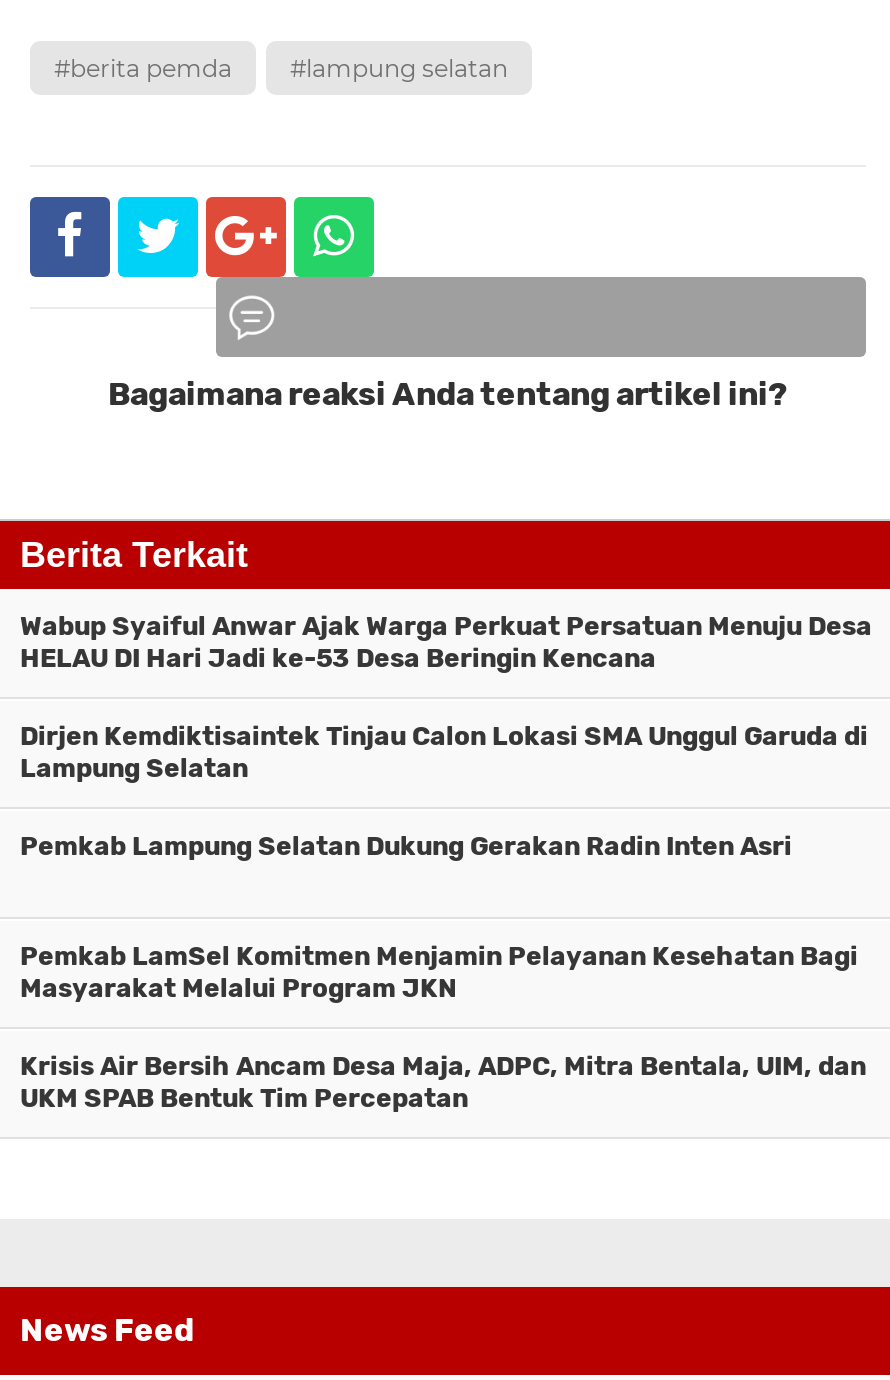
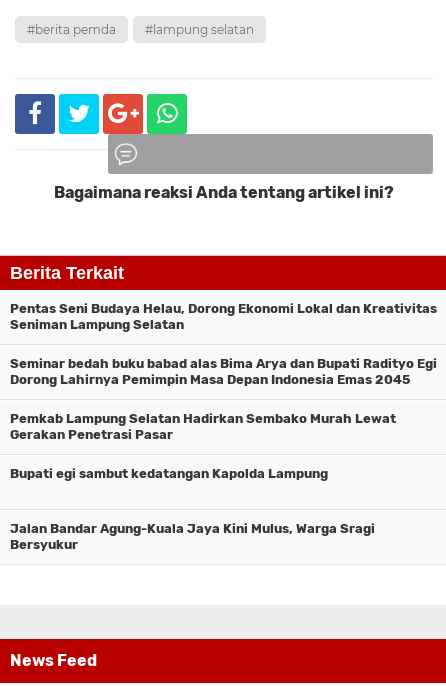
- Wabup Syaiful Anwar Ajak Warga Perkuat Persatuan Menuju Desa
- HELAU DI Hari Jadi ke-53 Desa Beringin Kencana
+ Pentas Seni Budaya Helau, Dorong Ekonomi Lokal dan Kreativitas
+ Seniman Lampung Selatan

- Dirjen Kemdiktisaintek Tinjau Calon Lokasi SMA Unggul Garuda di
- Lampung Selatan
+ Seminar bedah buku babad alas Bima Arya dan Bupati Radityo Egi
+ Dorong Lahirnya Pemimpin Masa Depan Indonesia Emas 2045

- Pemkab Lampung Selatan Dukung Gerakan Radin Inten Asri
+ Pemkab Lampung Selatan Hadirkan Sembako Murah Lewat
+ Gerakan Penetrasi Pasar

- Pemkab LamSel Komitmen Menjamin Pelayanan Kesehatan Bagi
- Masyarakat Melalui Program JKN
+ Bupati egi sambut kedatangan Kapolda Lampung

- Krisis Air Bersih Ancam Desa Maja, ADPC, Mitra Bentala, UIM, dan
- UKM SPAB Bentuk Tim Percepatan
+ Jalan Bandar Agung-Kuala Jaya Kini Mulus, Warga Sragi
+ Bersyukur
